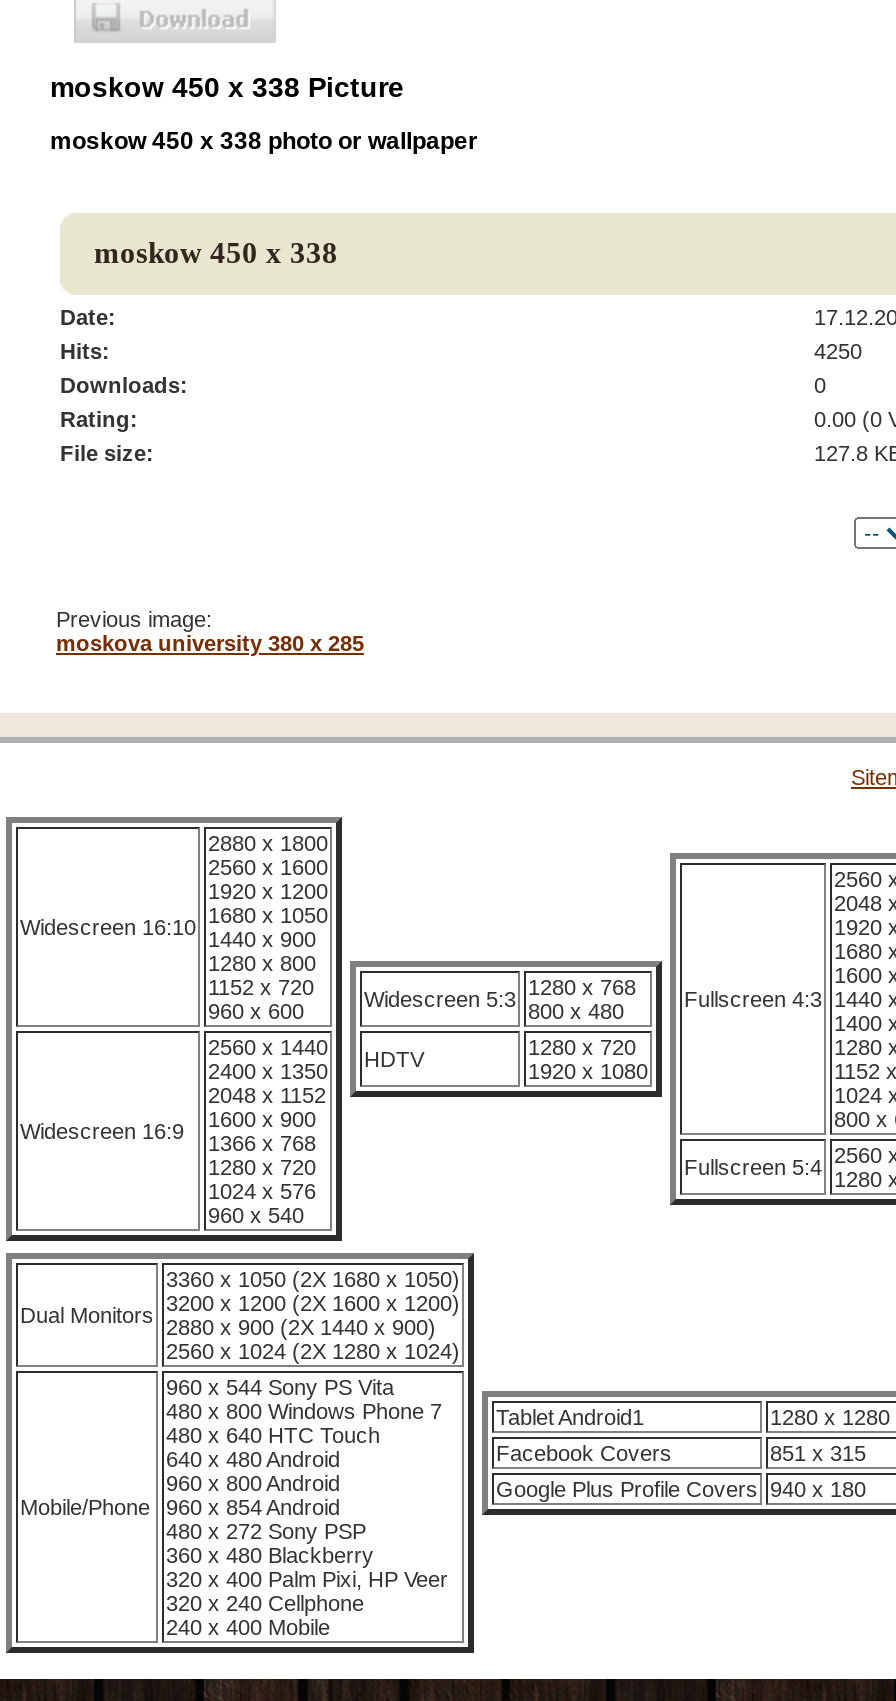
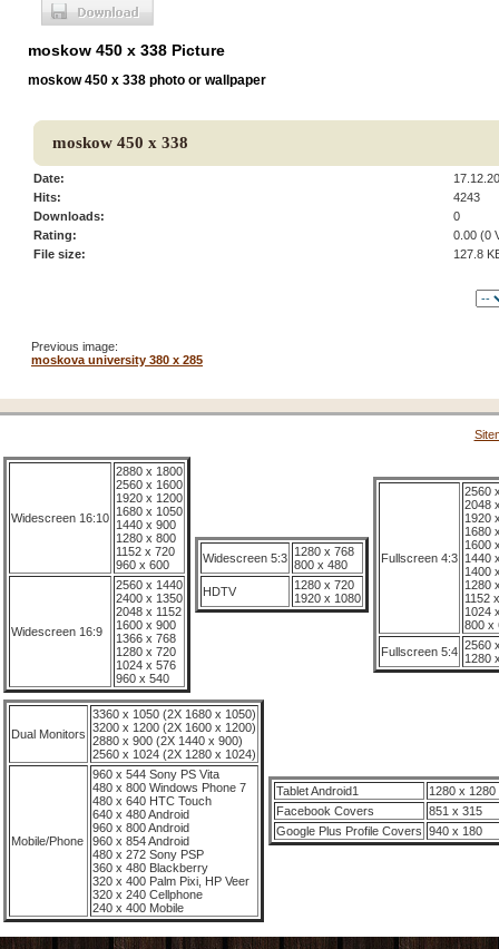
- 4250
+ 4243
